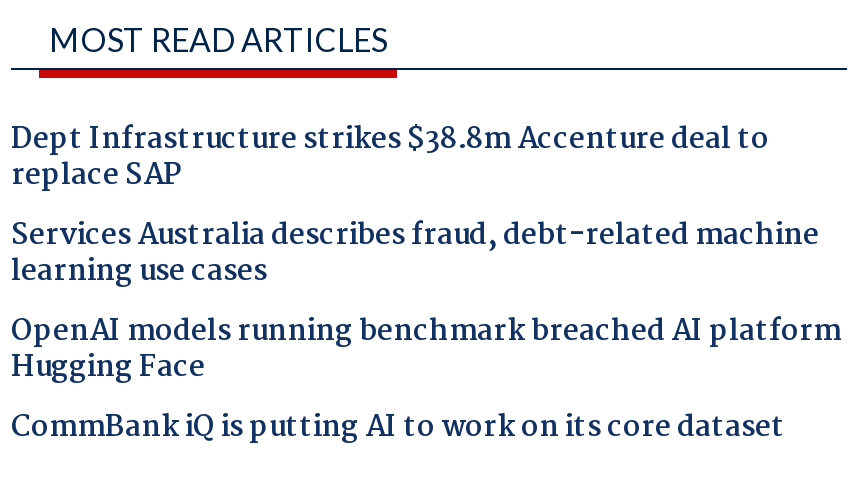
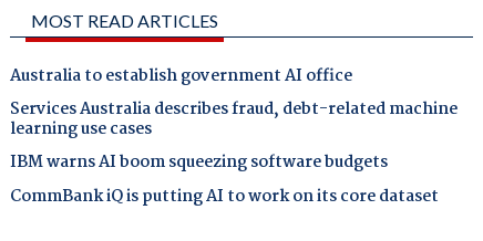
- Dept Infrastructure strikes $38.8m Accenture deal to
- replace SAP
+ Australia to establish government AI office

- OpenAI models running benchmark breached AI platform
- Hugging Face
+ IBM warns AI boom squeezing software budgets
